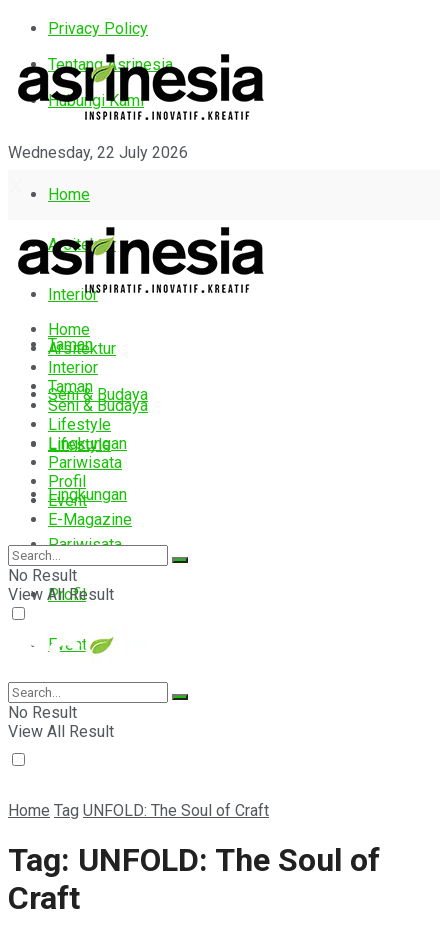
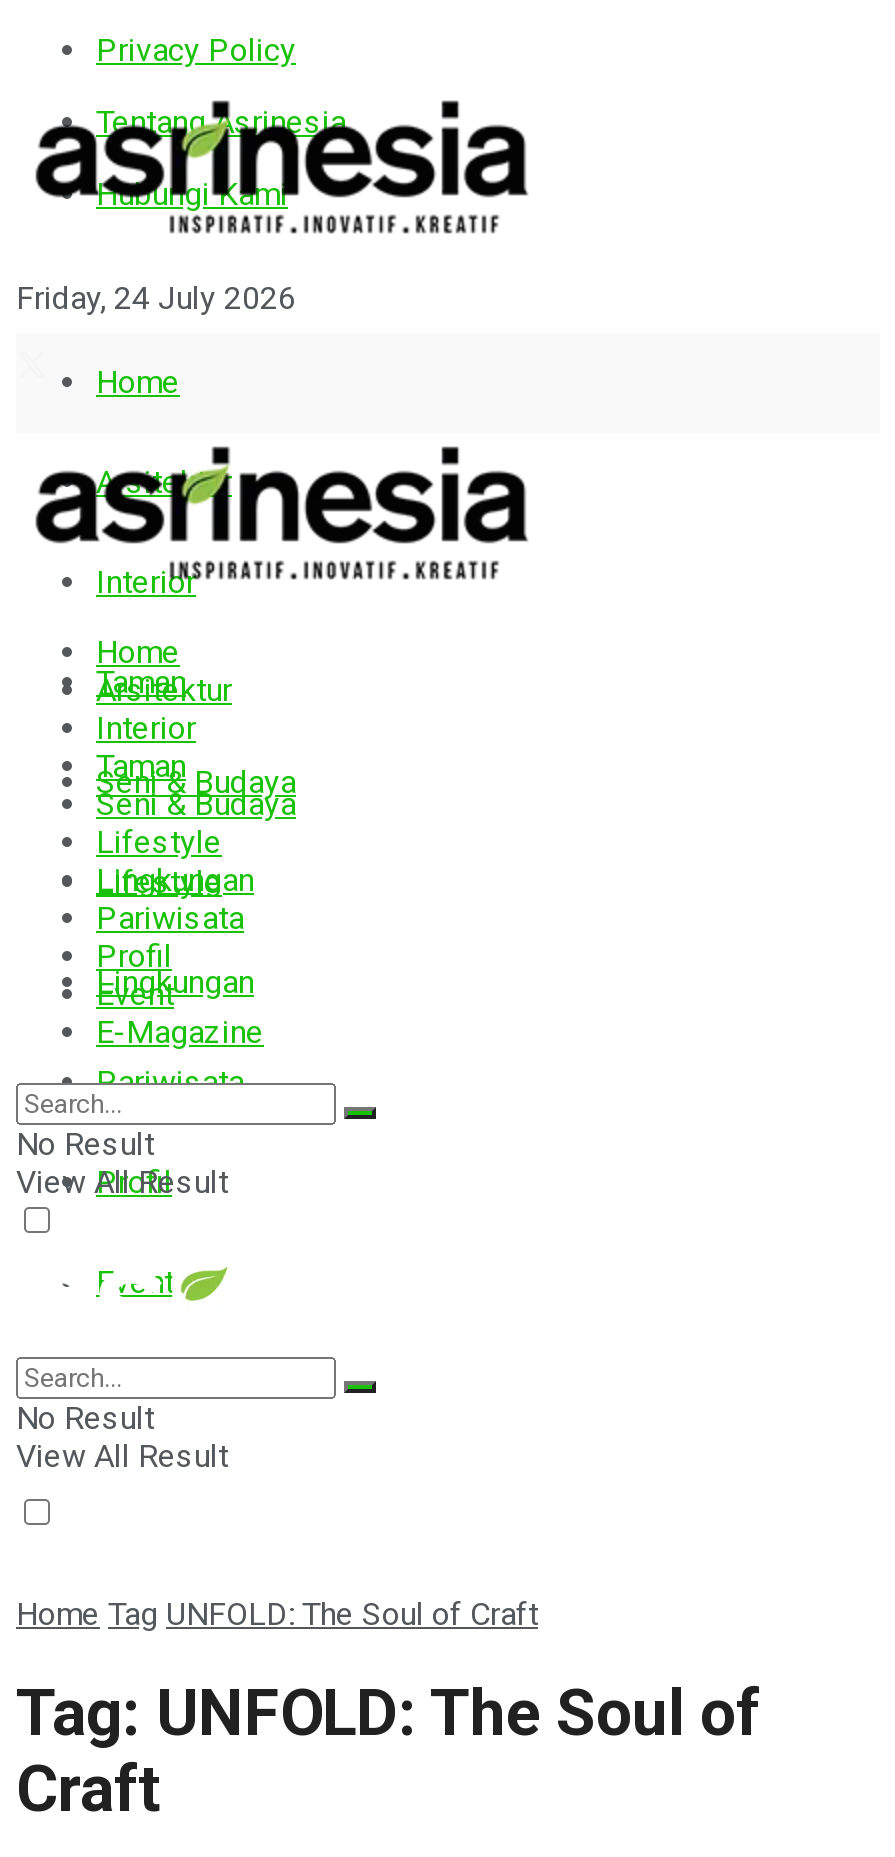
- Wednesday, 22 July 2026
+ Friday, 24 July 2026
